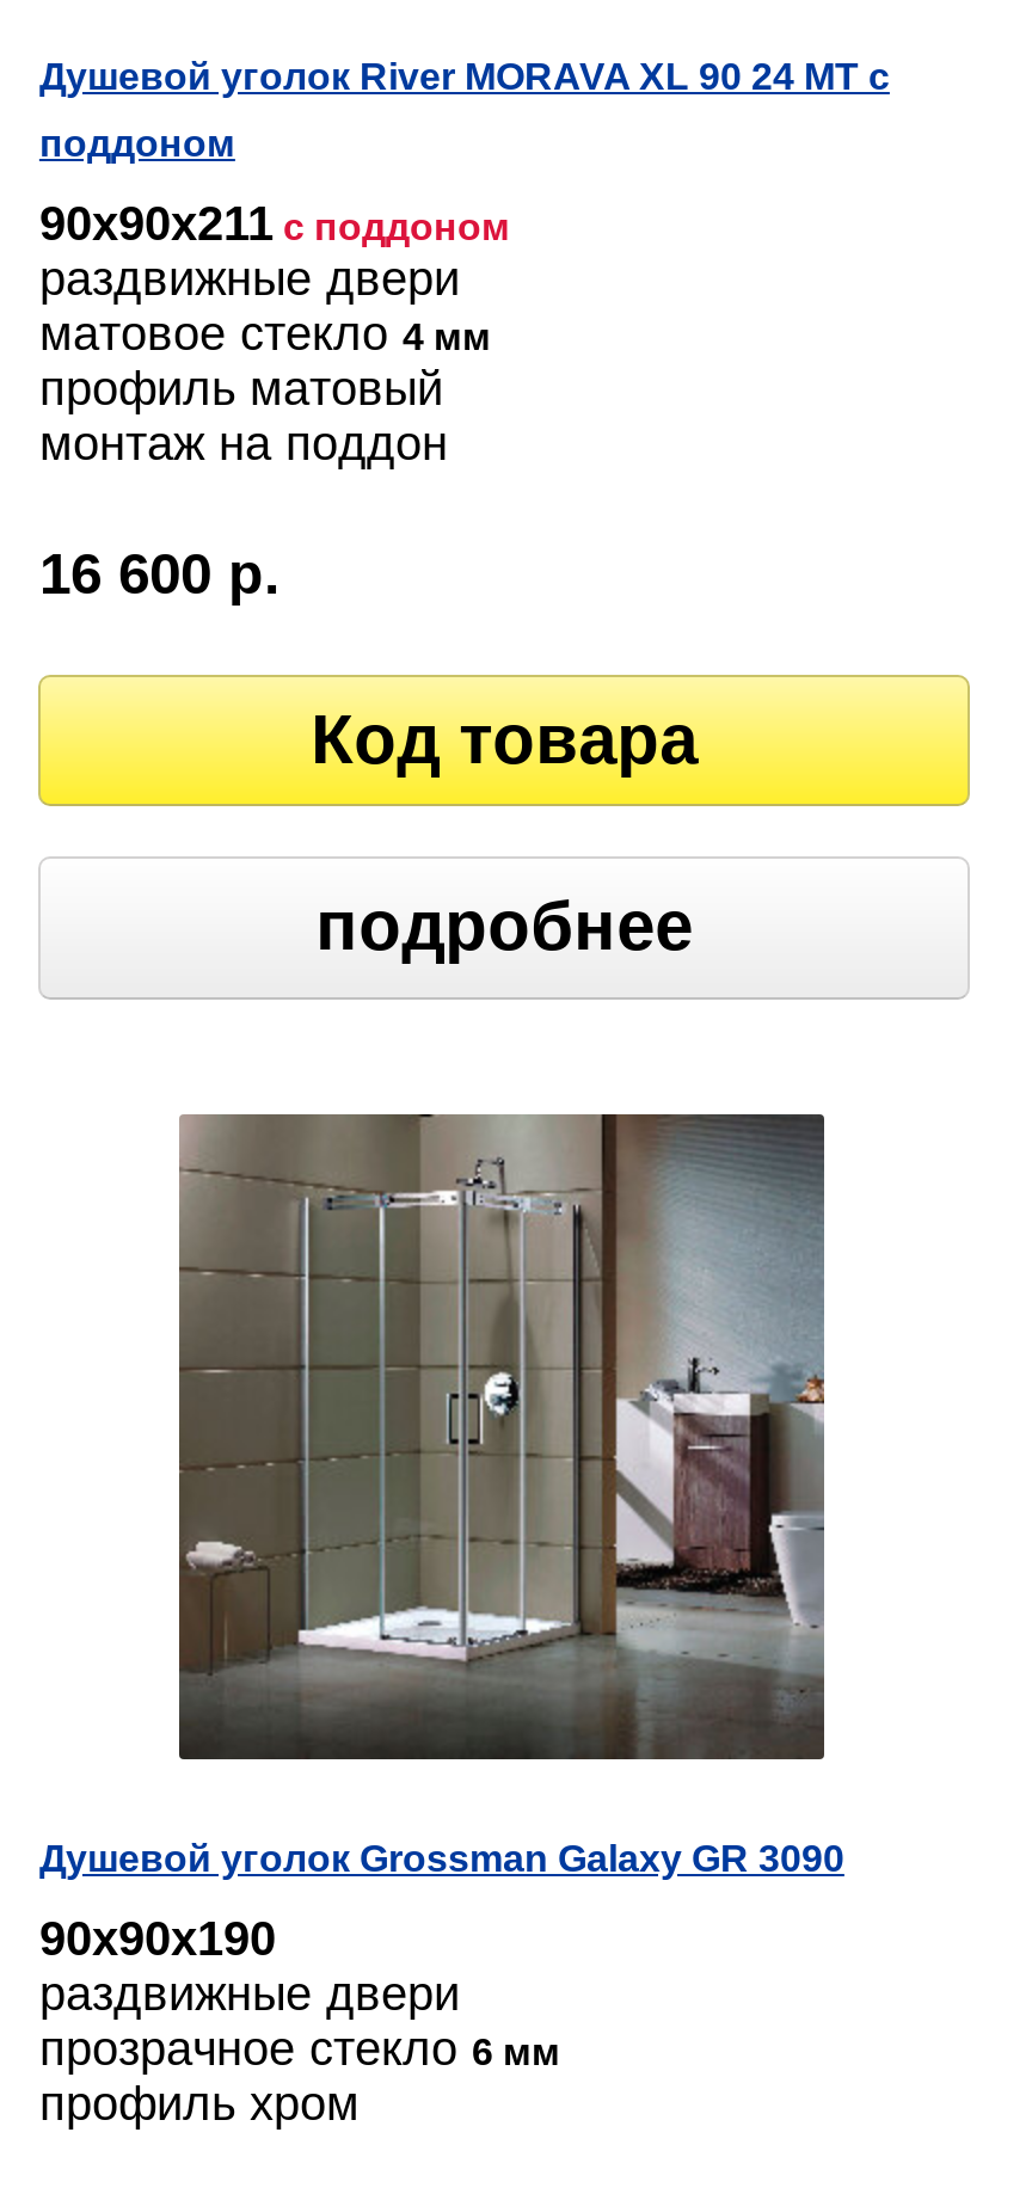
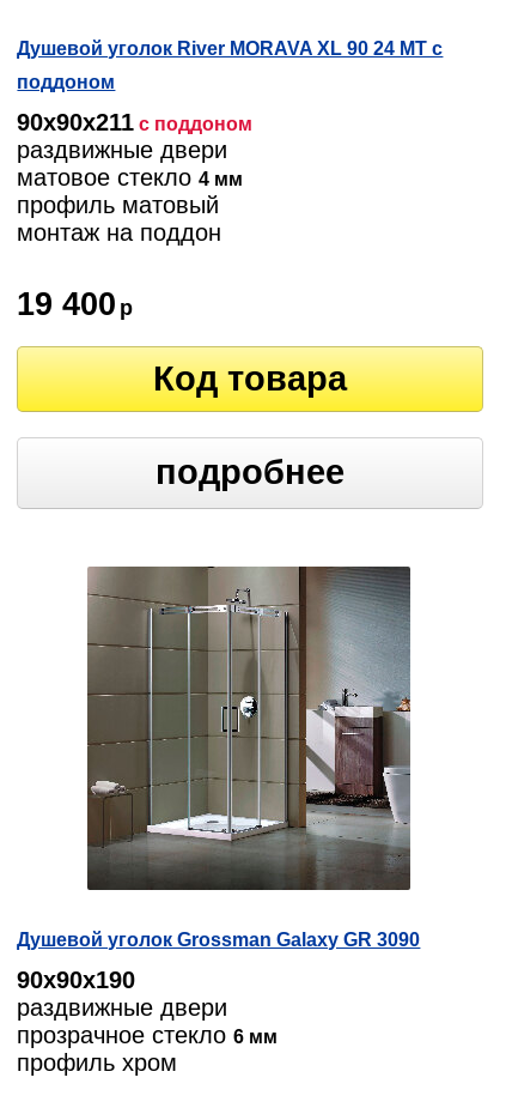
- 16 600 р.
+ 19 400 р
